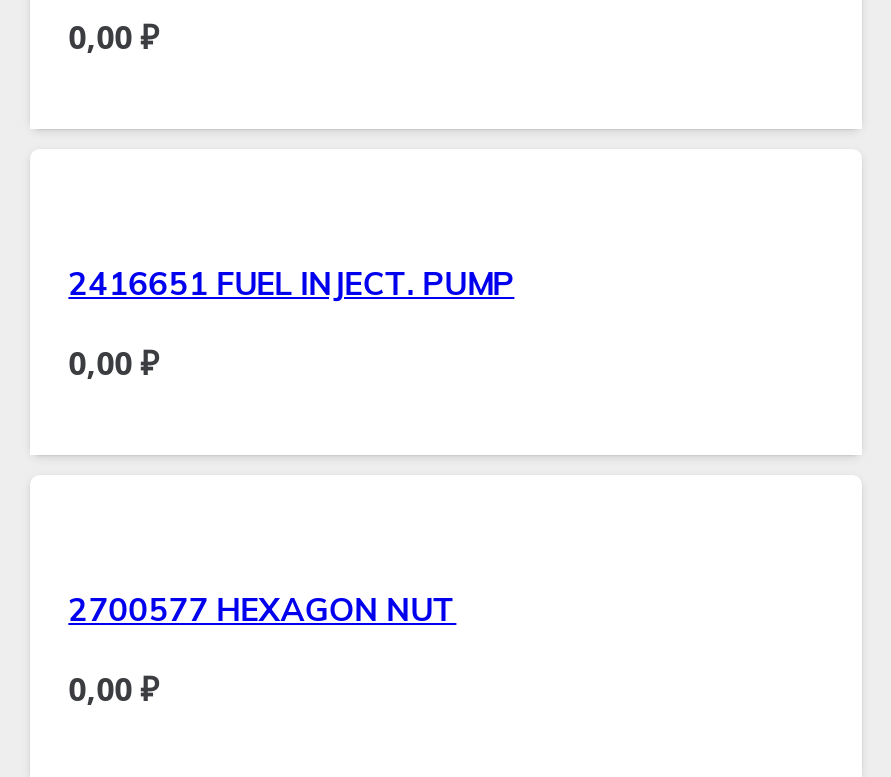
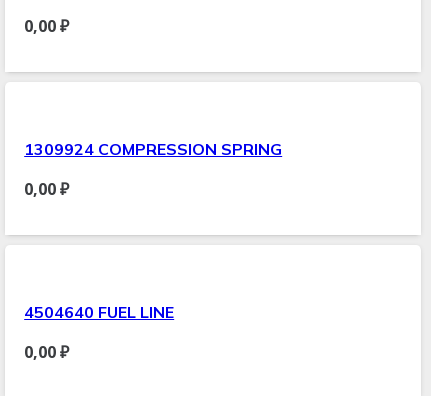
- 2416651 FUEL INJECT. PUMP
+ 1309924 COMPRESSION SPRING

- 2700577 HEXAGON NUT
+ 4504640 FUEL LINE
